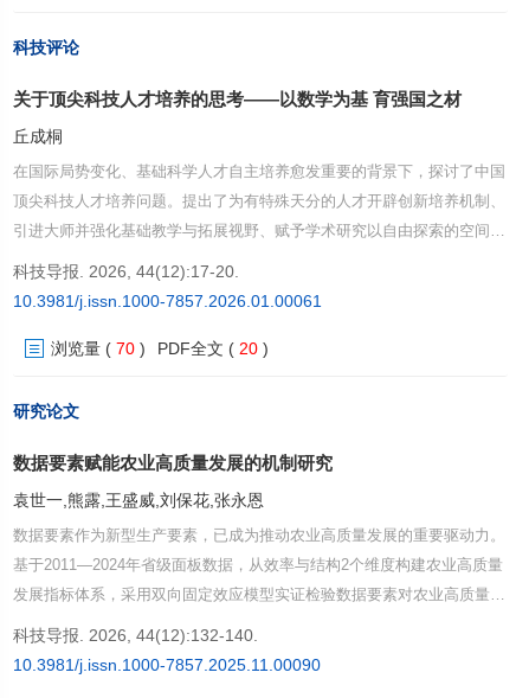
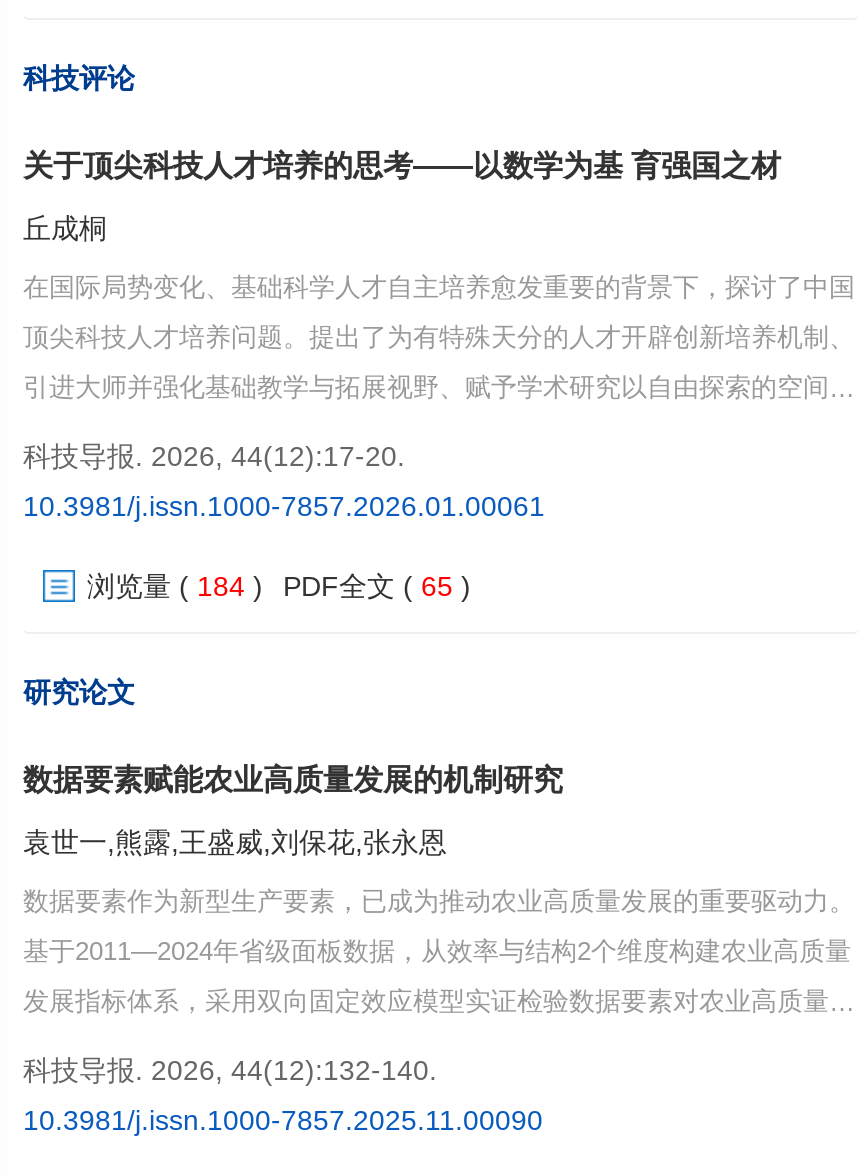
- 浏览量( 70)
+ 浏览量( 184)

- PDF全文( 20)
+ PDF全文( 65)
